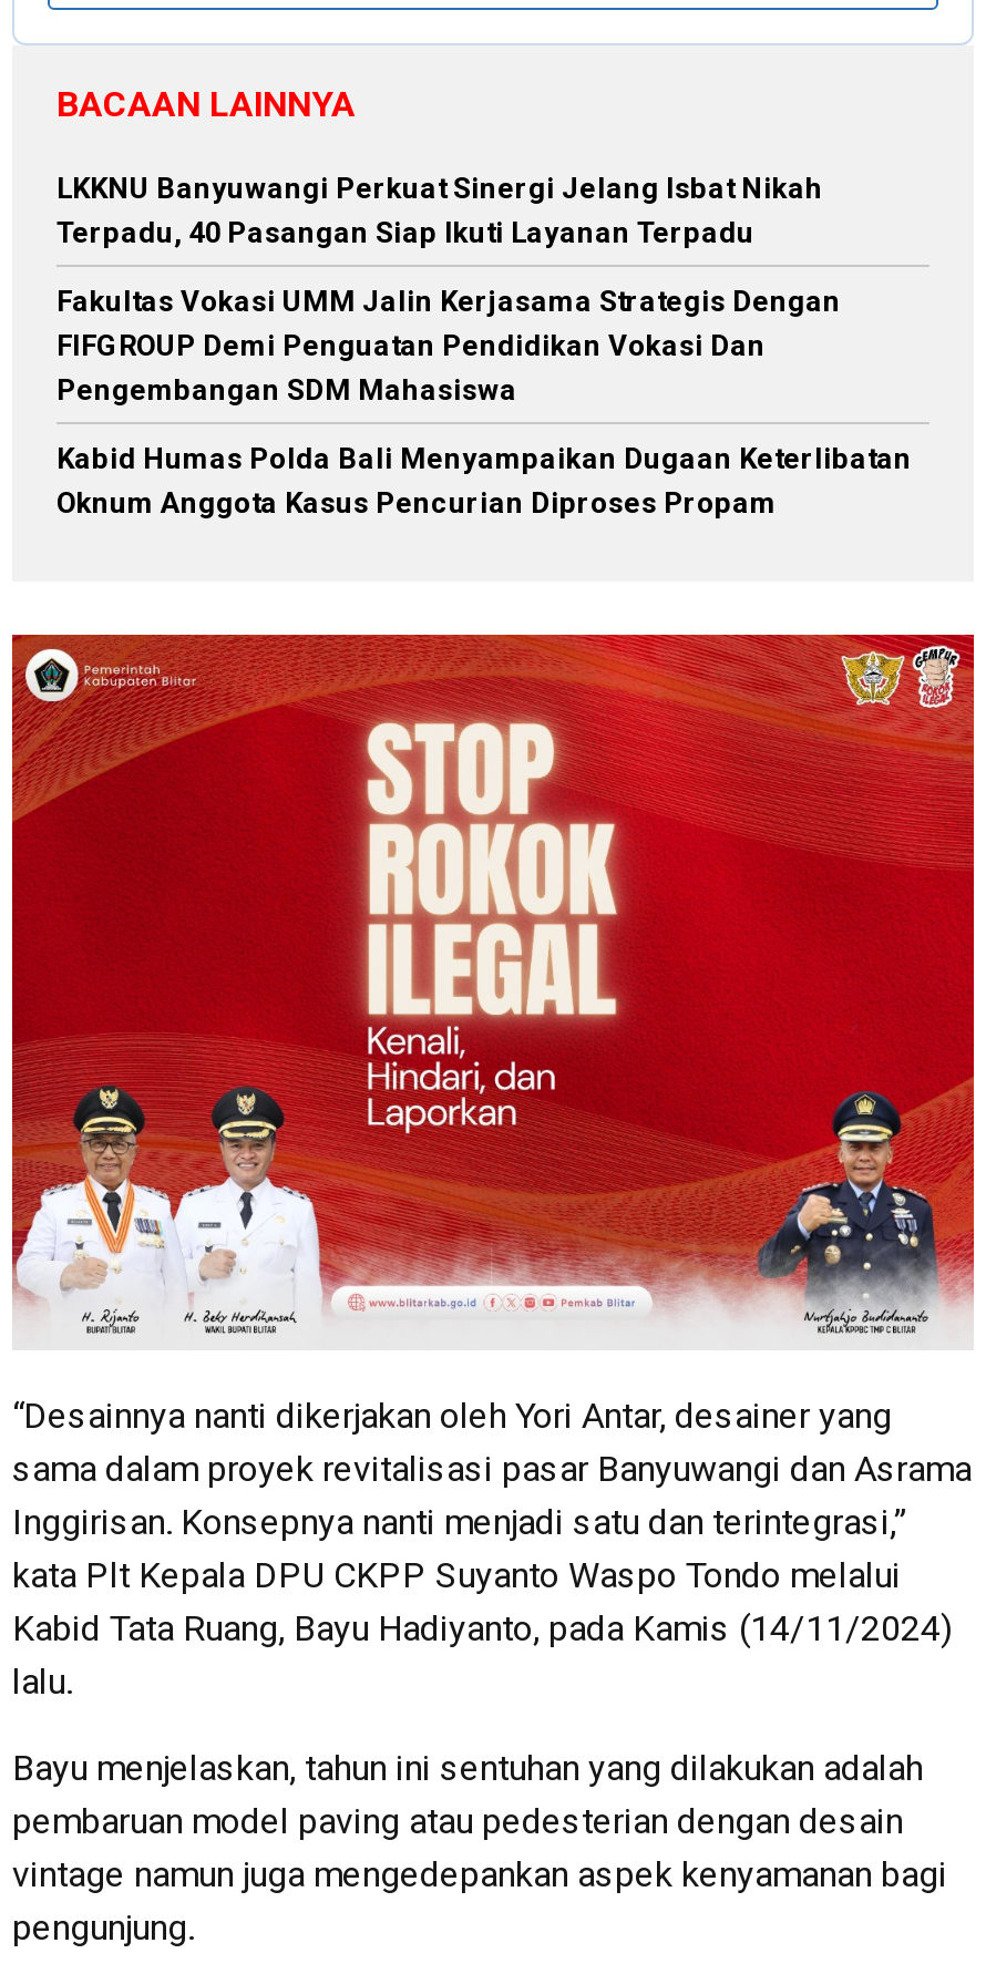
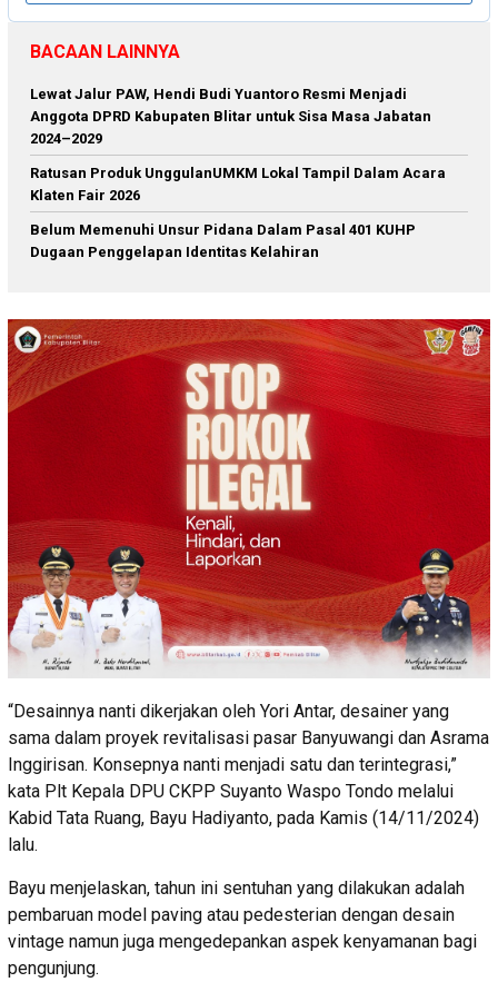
- LKKNU Banyuwangi Perkuat Sinergi Jelang Isbat Nikah
- Terpadu, 40 Pasangan Siap Ikuti Layanan Terpadu
+ Lewat Jalur PAW, Hendi Budi Yuantoro Resmi Menjadi
+ Anggota DPRD Kabupaten Blitar untuk Sisa Masa Jabatan
+ 2024–2029

- Fakultas Vokasi UMM Jalin Kerjasama Strategis Dengan
- FIFGROUP Demi Penguatan Pendidikan Vokasi Dan
- Pengembangan SDM Mahasiswa
+ Ratusan Produk UnggulanUMKM Lokal Tampil Dalam Acara
+ Klaten Fair 2026

- Kabid Humas Polda Bali Menyampaikan Dugaan Keterlibatan
- Oknum Anggota Kasus Pencurian Diproses Propam
+ Belum Memenuhi Unsur Pidana Dalam Pasal 401 KUHP
+ Dugaan Penggelapan Identitas Kelahiran
